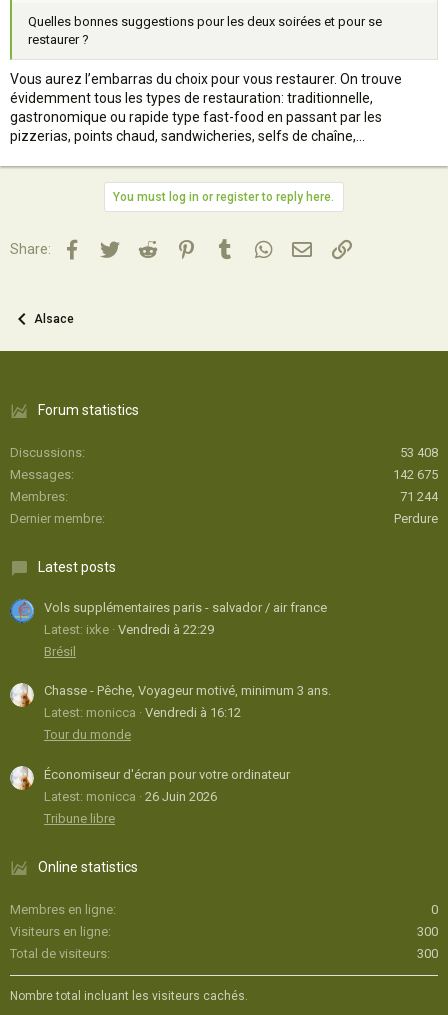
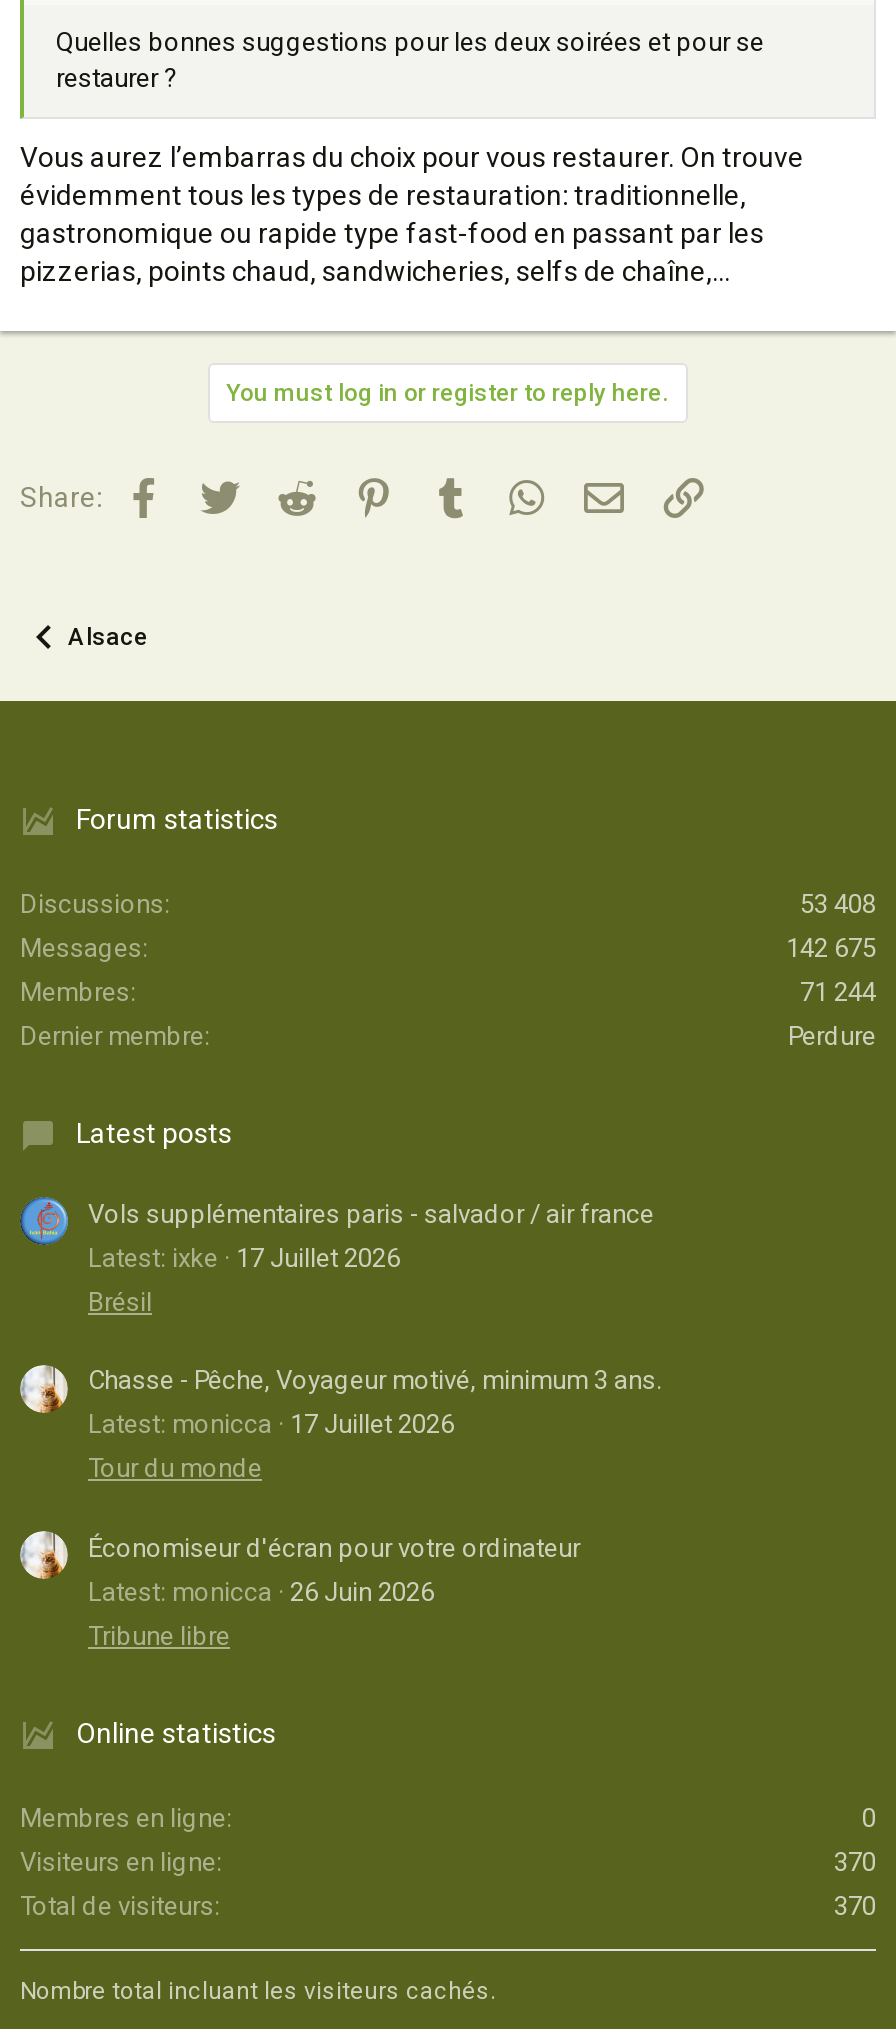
- Latest: ixke Vendredi à 22:29
+ Latest: ixke 17 Juillet 2026

- Latest: monicca Vendredi à 16:12
+ Latest: monicca 17 Juillet 2026

- 300
+ 370

- 300
+ 370
